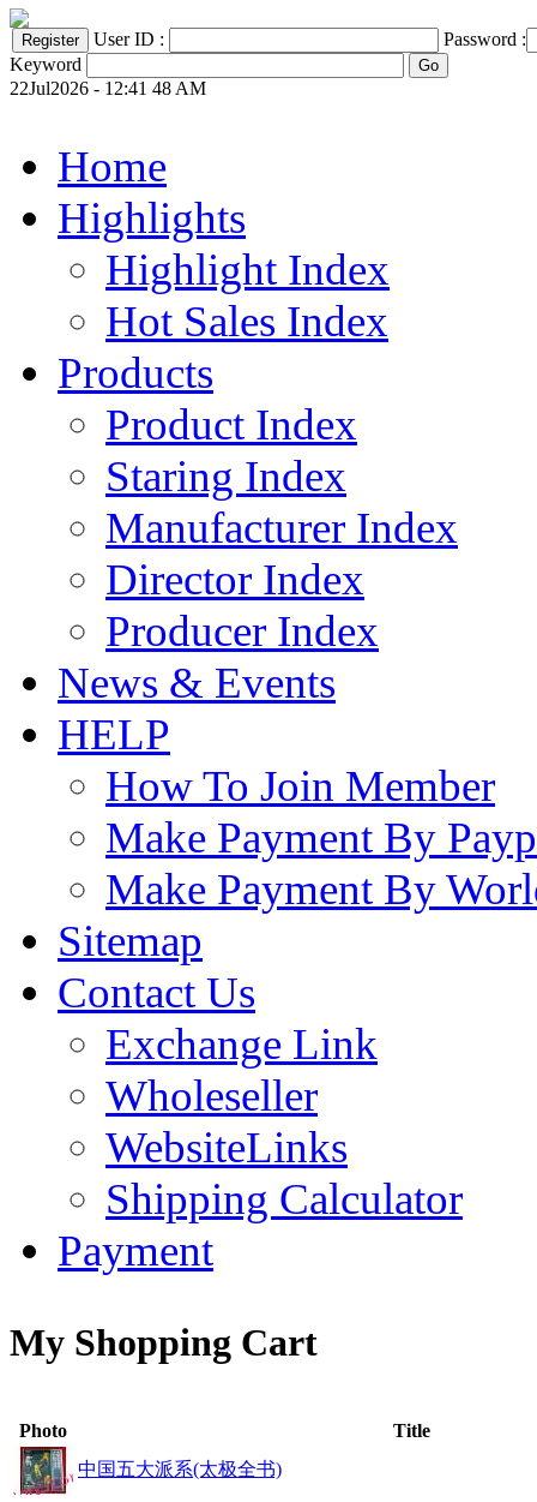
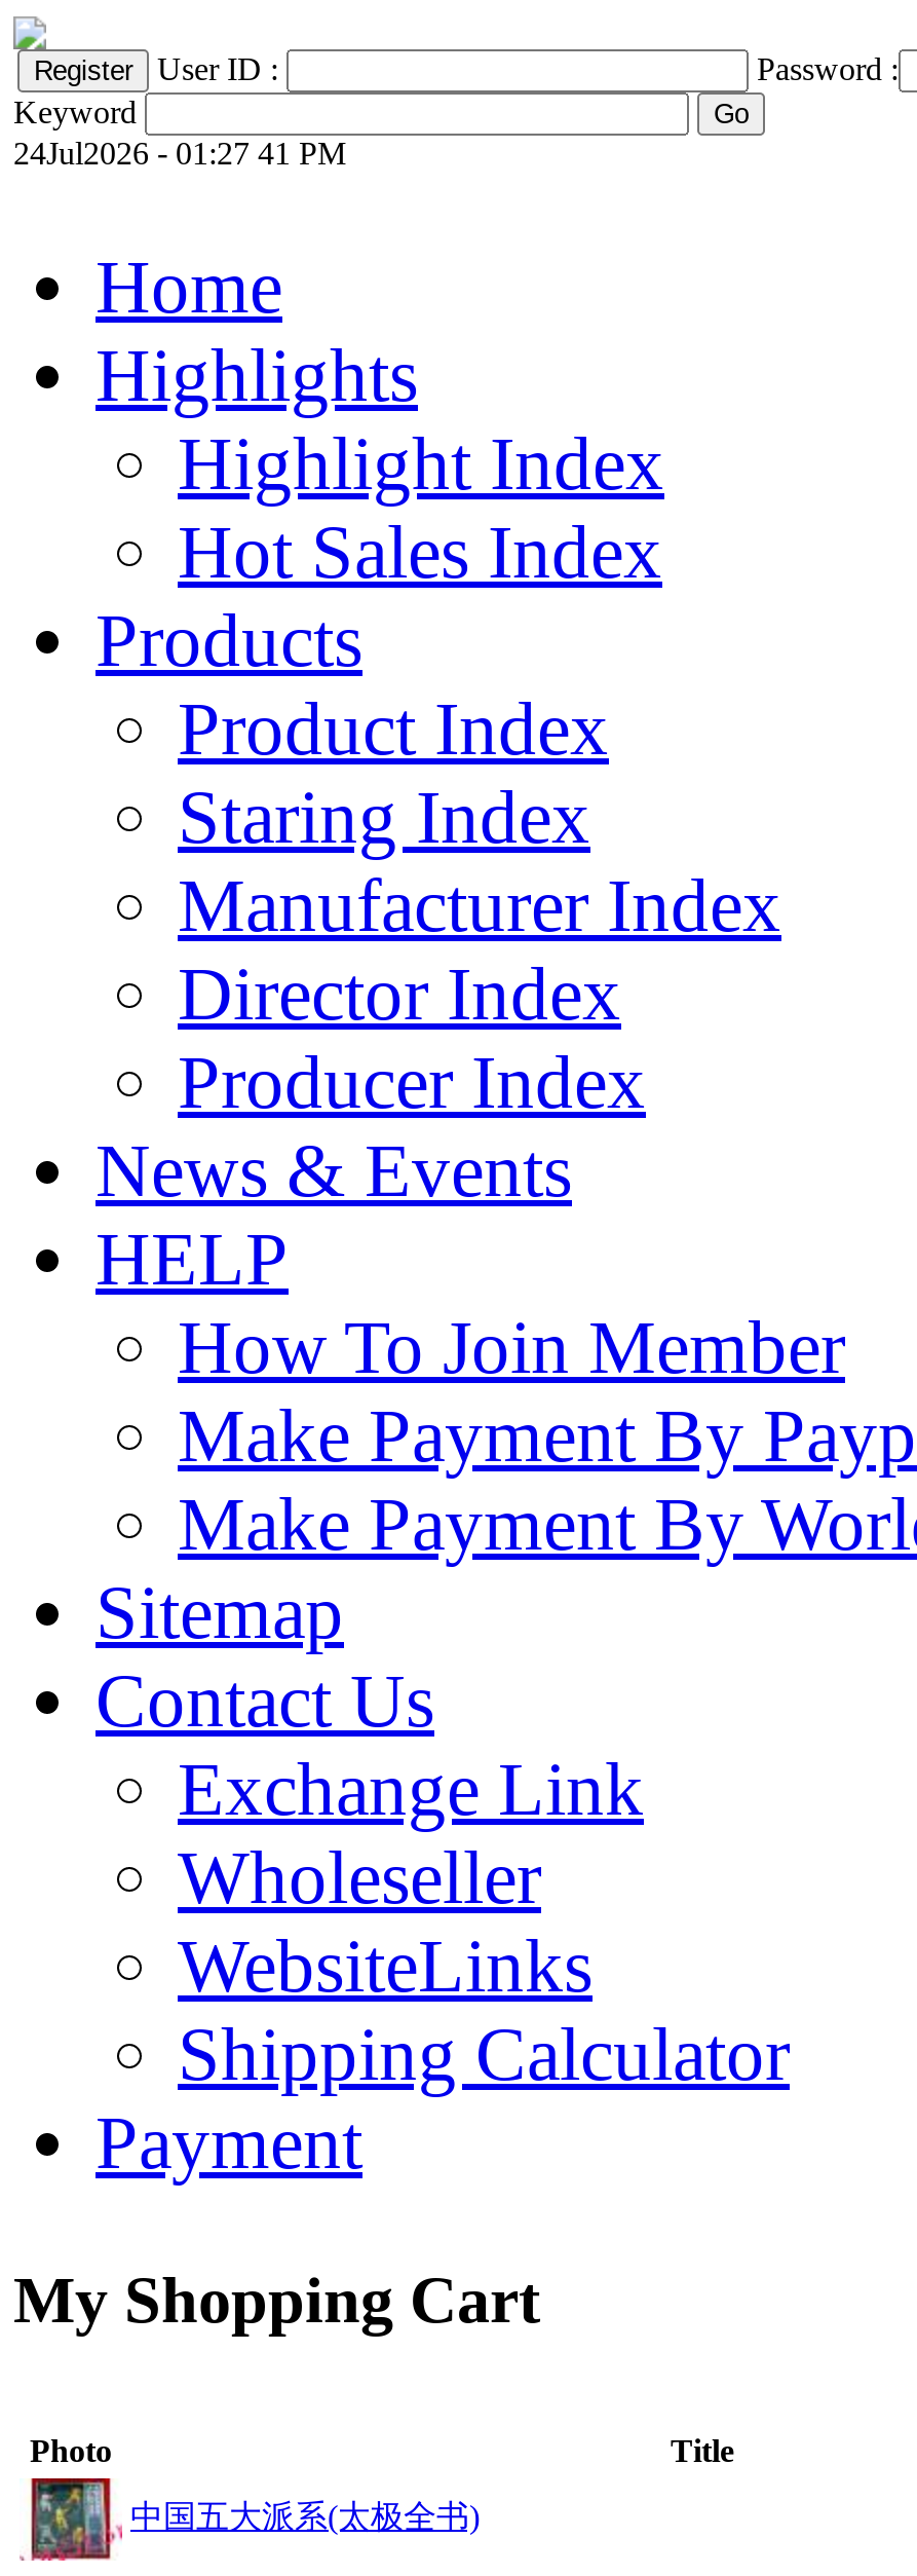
- 22Jul2026 - 12:41 48 AM
+ 24Jul2026 - 01:27 41 PM
